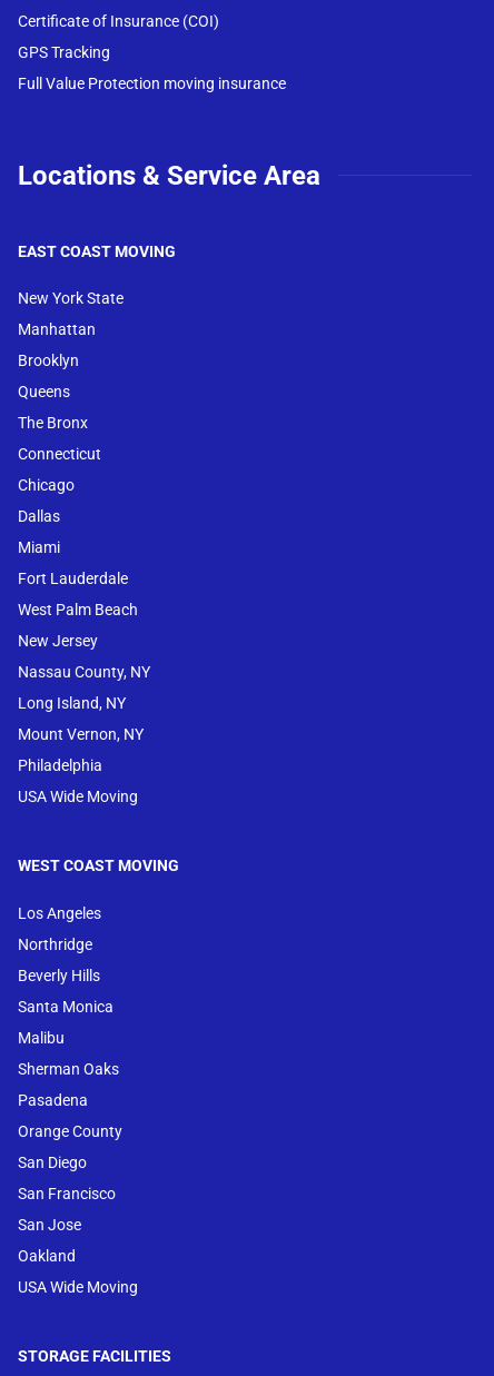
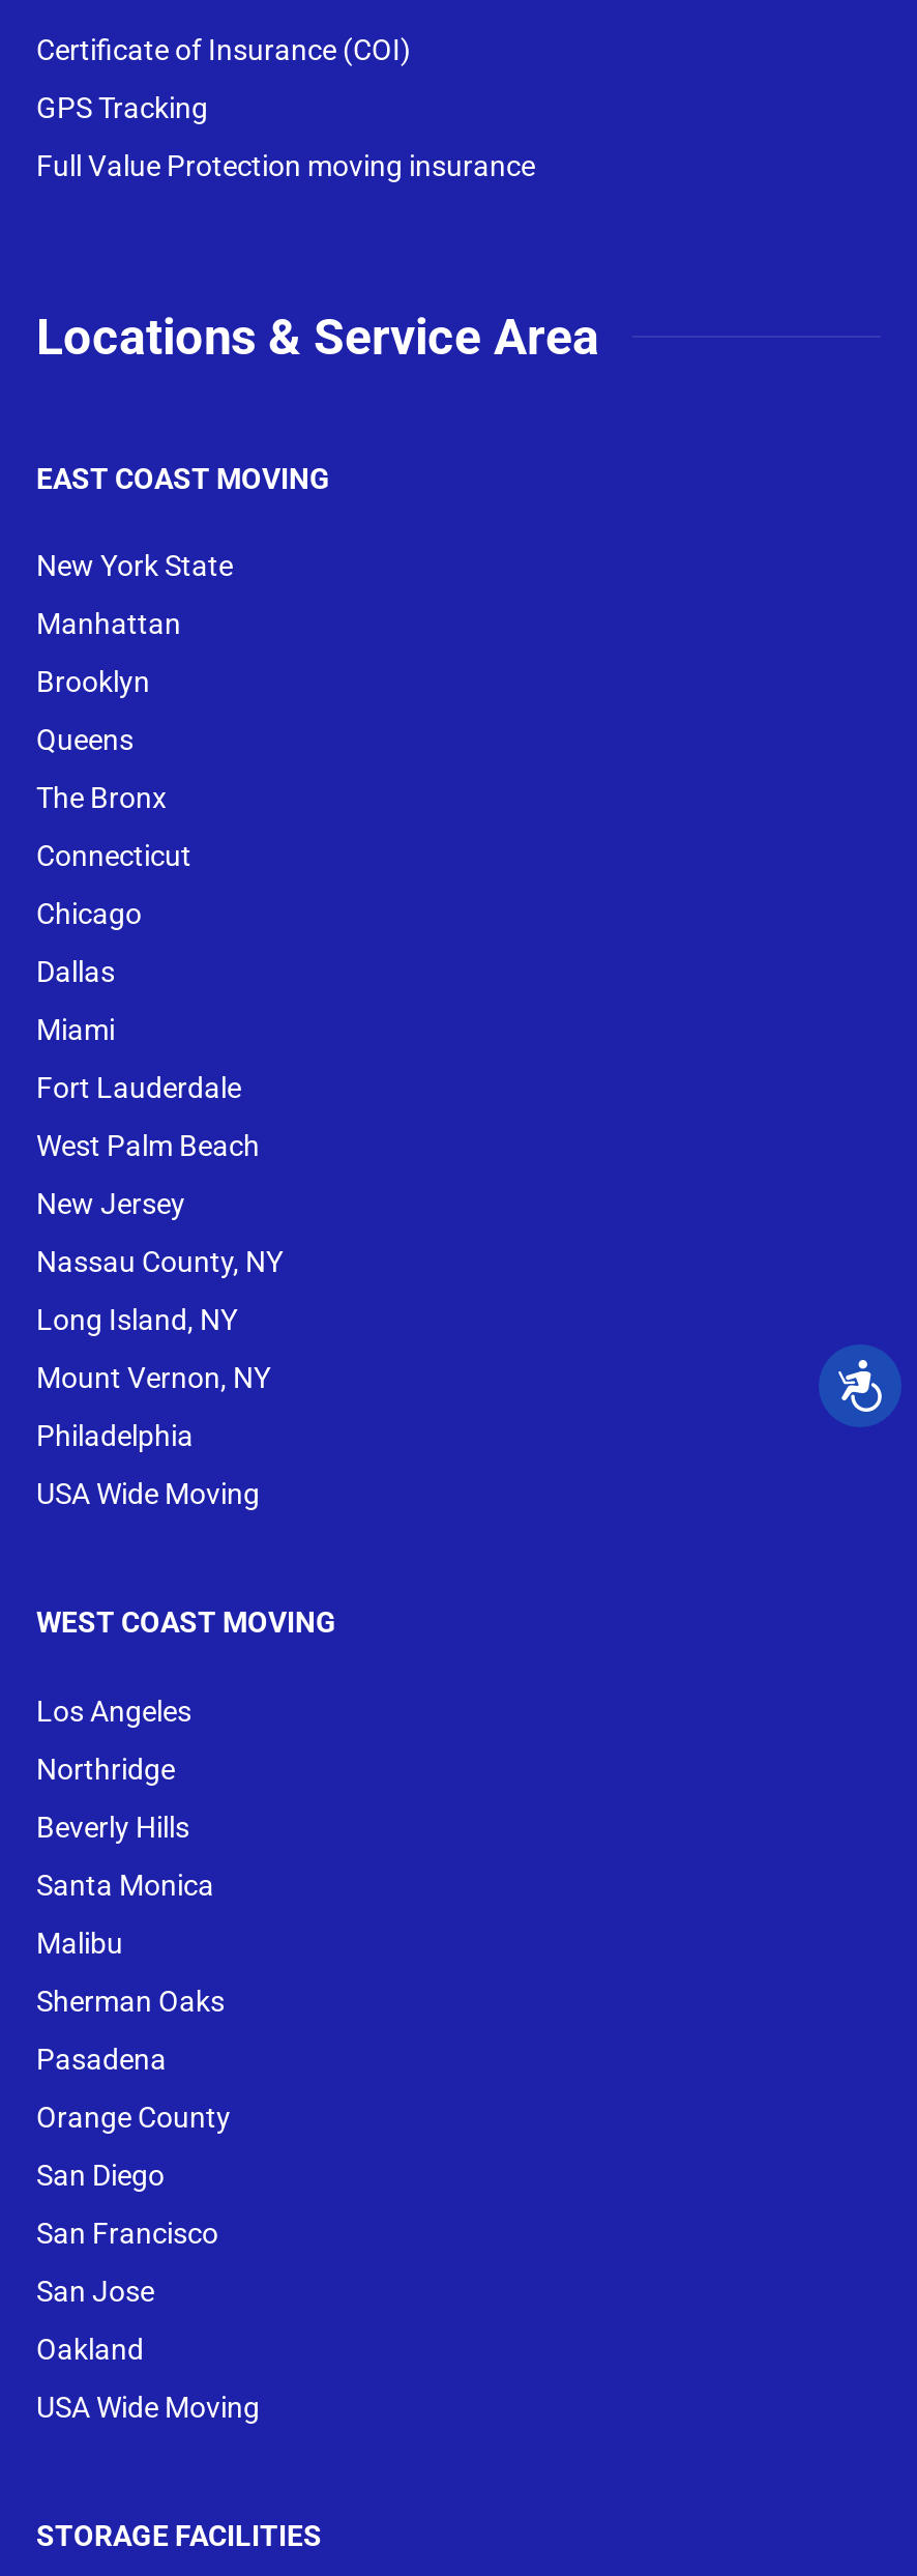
+ [image]
